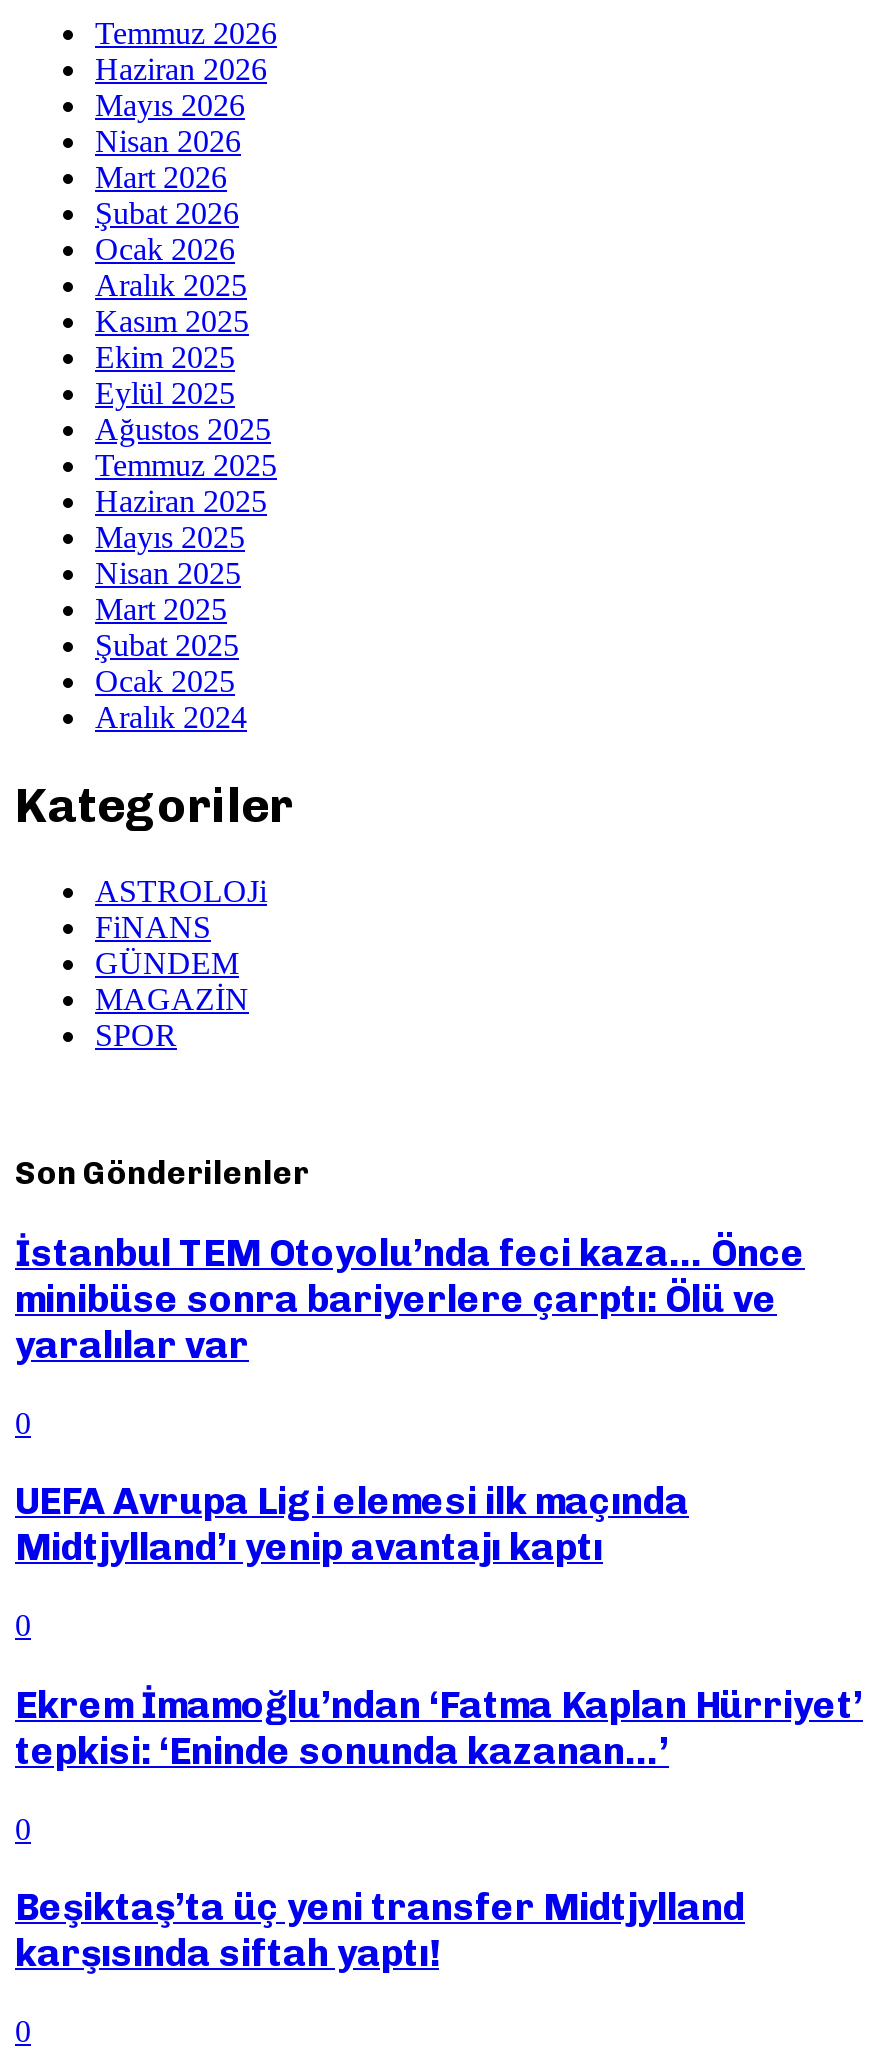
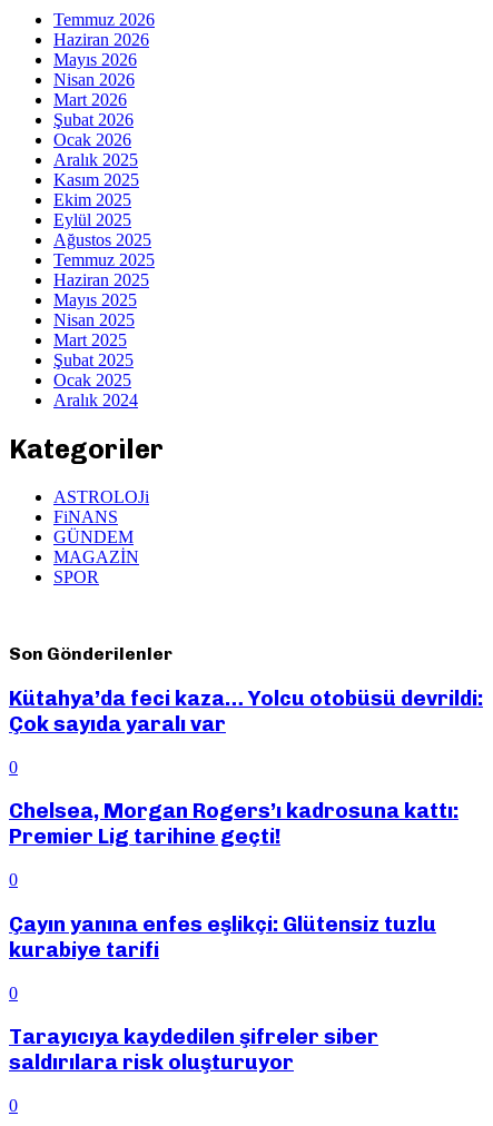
- İstanbul TEM Otoyolu’nda feci kaza… Önce
- minibüse sonra bariyerlere çarptı: Ölü ve
- yaralılar var
+ Kütahya’da feci kaza… Yolcu otobüsü devrildi:
+ Çok sayıda yaralı var

- UEFA Avrupa Ligi elemesi ilk maçında
- Midtjylland’ı yenip avantajı kaptı
+ Chelsea, Morgan Rogers’ı kadrosuna kattı:
+ Premier Lig tarihine geçti!

- Ekrem İmamoğlu’ndan ‘Fatma Kaplan Hürriyet’
- tepkisi: ‘Eninde sonunda kazanan…’
+ Çayın yanına enfes eşlikçi: Glütensiz tuzlu
+ kurabiye tarifi

- Beşiktaş’ta üç yeni transfer Midtjylland
- karşısında siftah yaptı!
+ Tarayıcıya kaydedilen şifreler siber
+ saldırılara risk oluşturuyor
